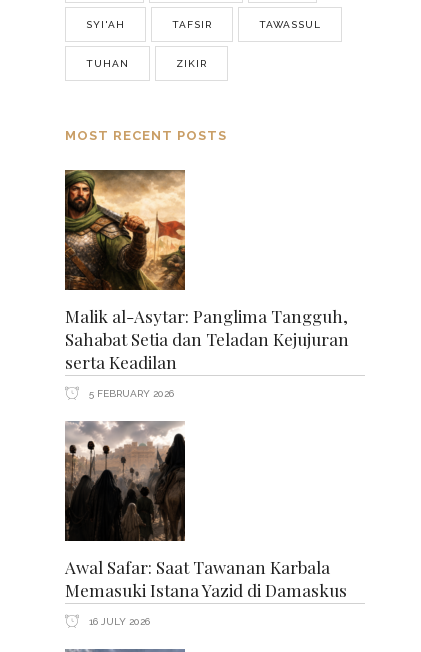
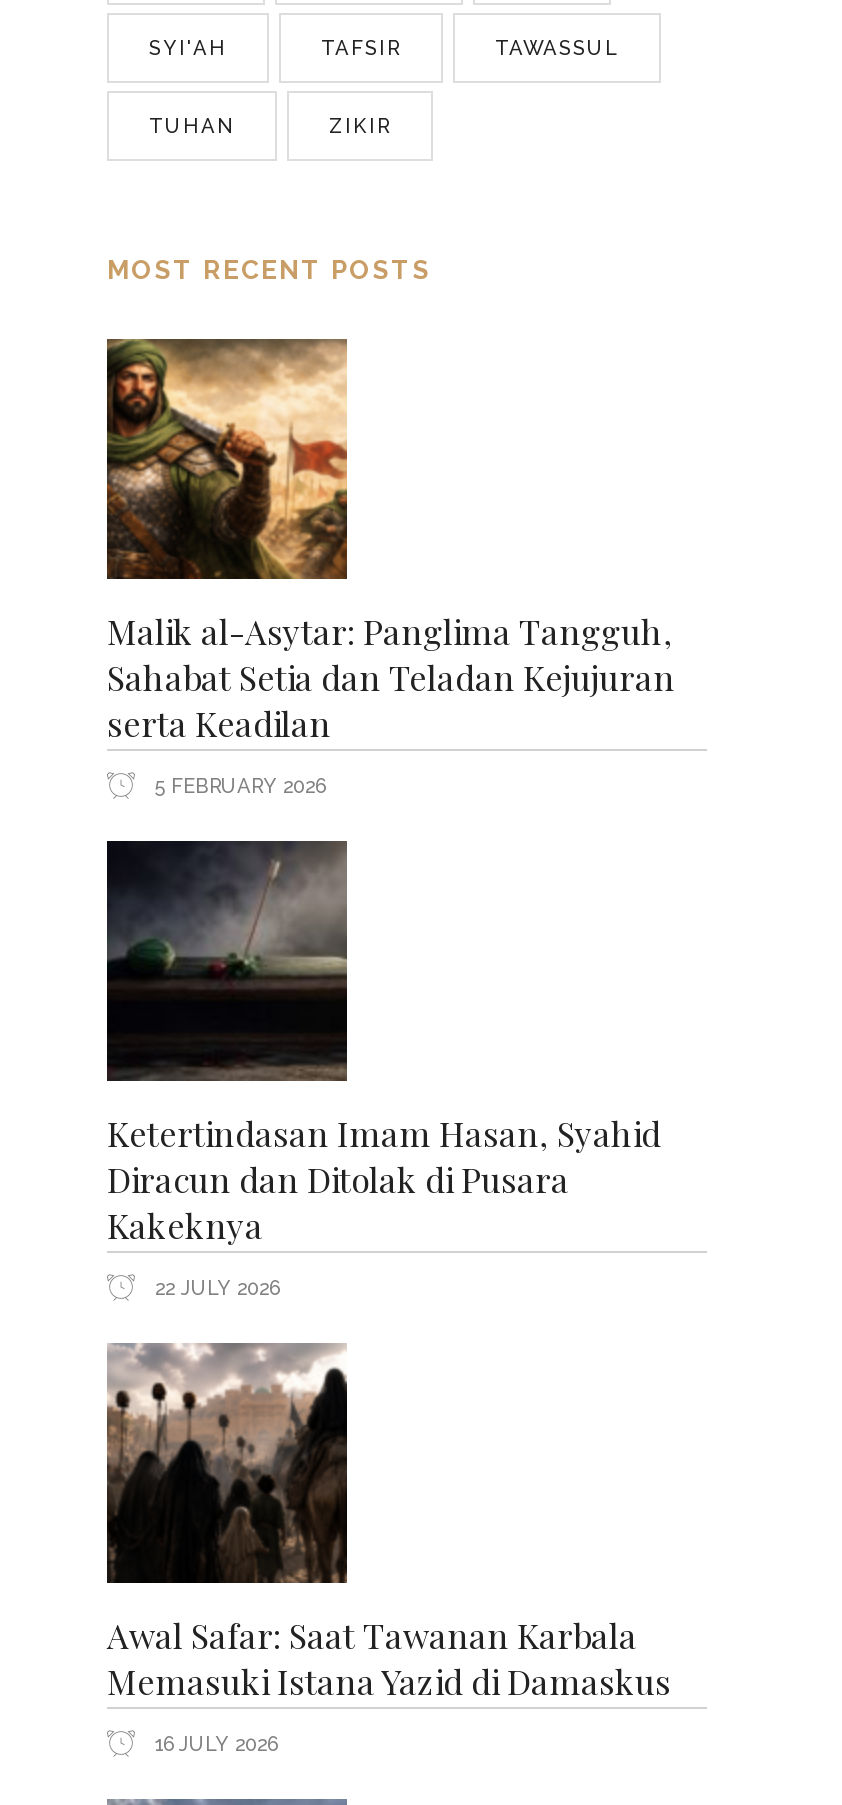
+ [image]
+ Ketertindasan Imam Hasan, Syahid
+ Diracun dan Ditolak di Pusara
+ Kakeknya
+ 22 JULY 2026
